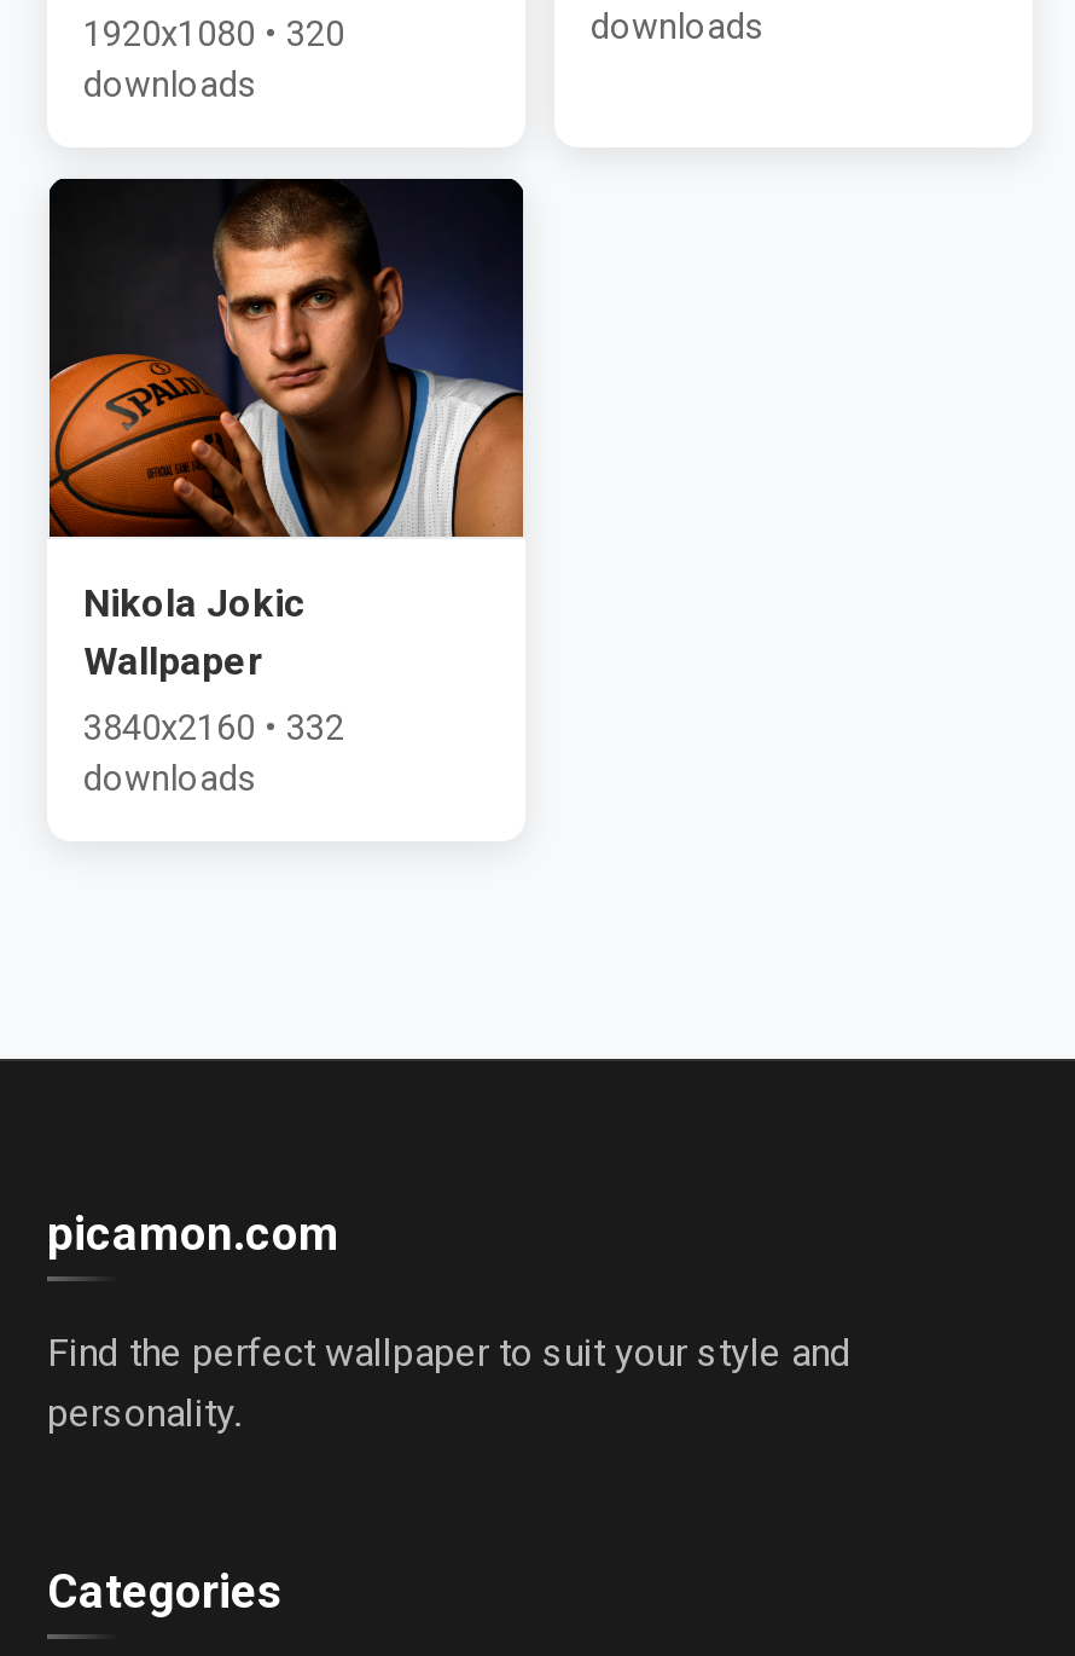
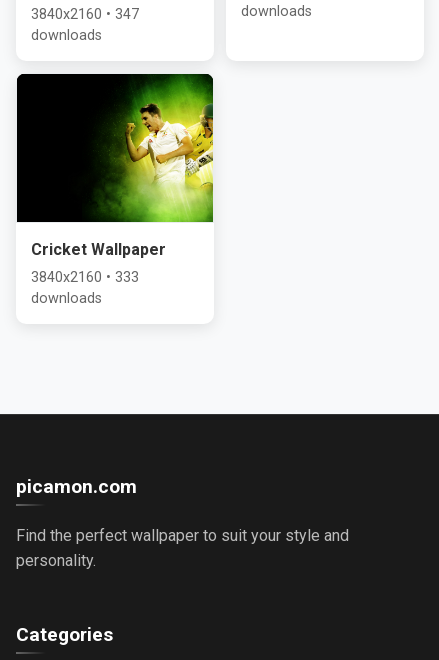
- 1920x1080 • 320
+ 3840x2160 • 347

- [image]
- Nikola Jokic
- Wallpaper
+ [image]
+ Cricket Wallpaper

- 3840x2160 • 332
+ 3840x2160 • 333
